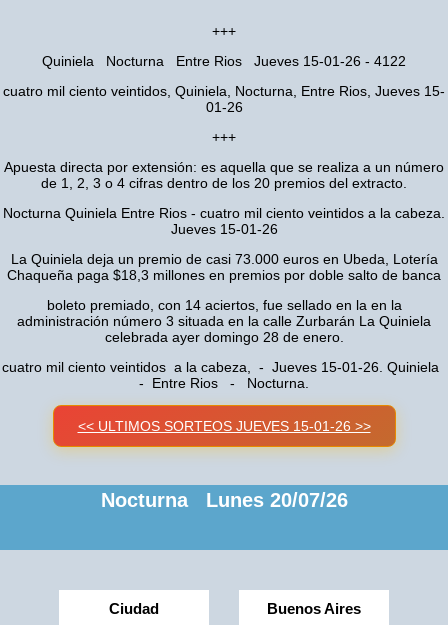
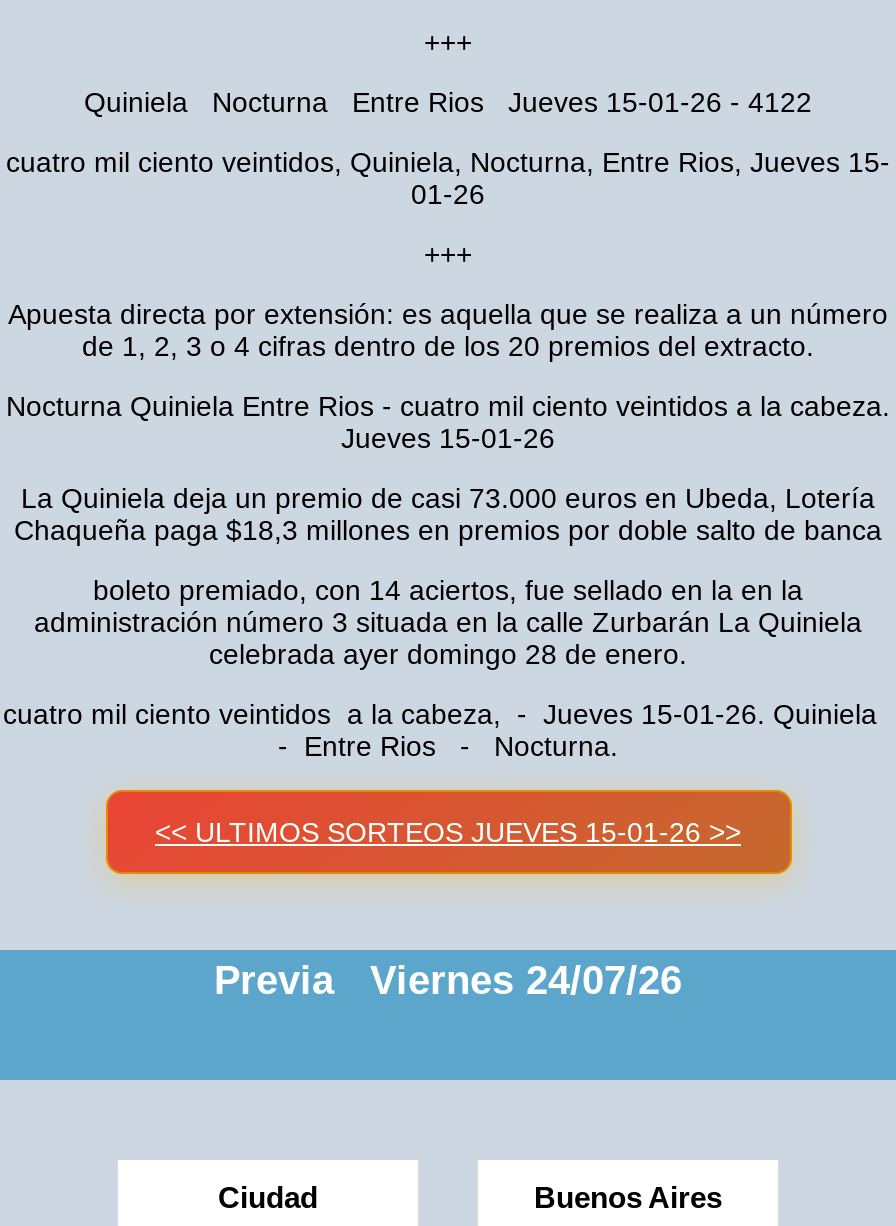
- Nocturna Lunes 20/07/26
+ Previa Viernes 24/07/26
